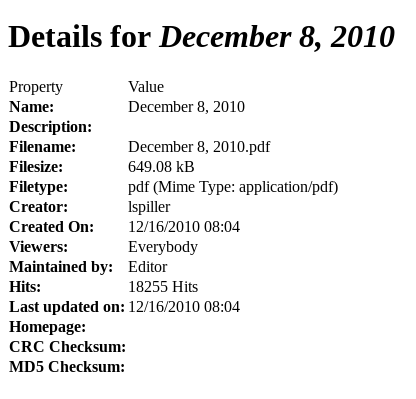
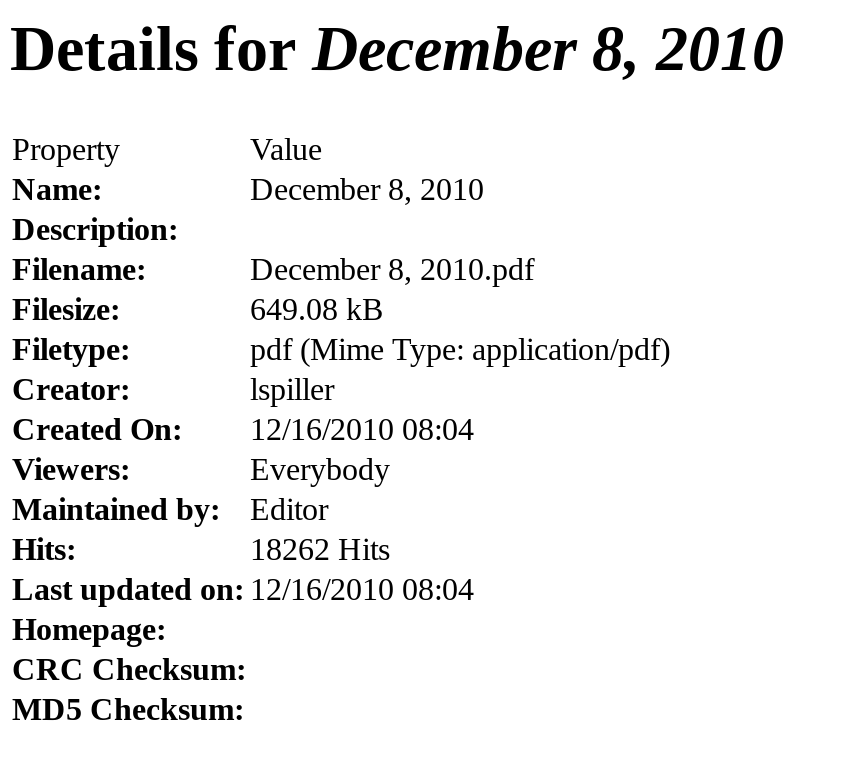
- 18255 Hits
+ 18262 Hits
